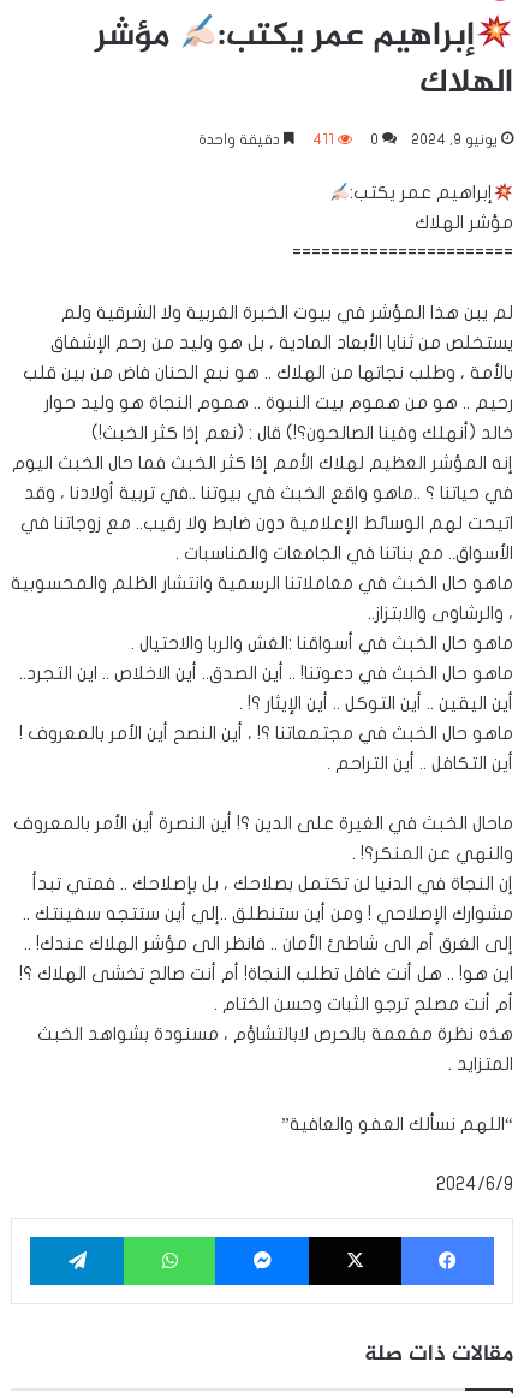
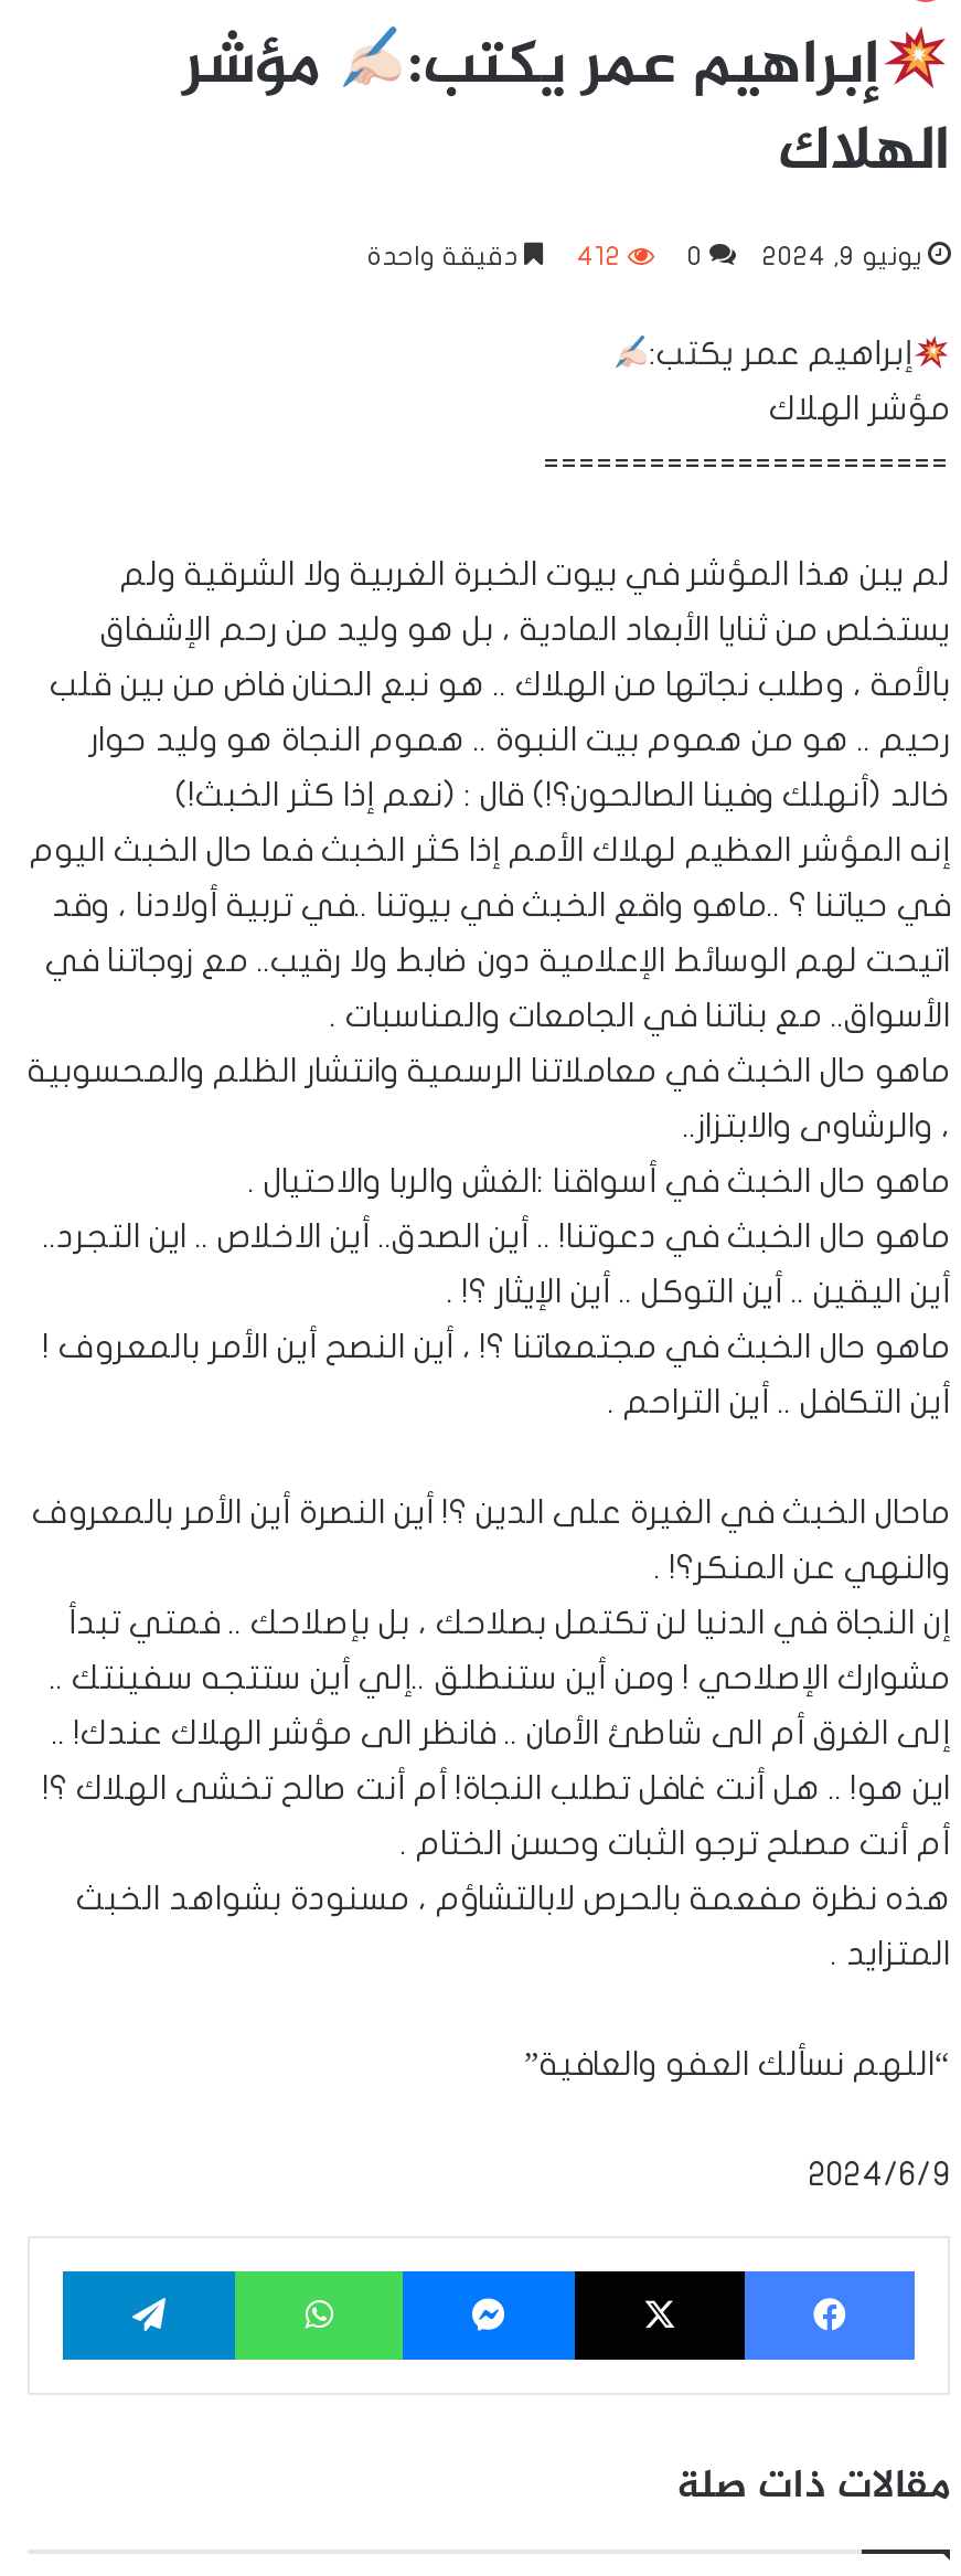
- 411 دقيقة واحدة
+ 412 دقيقة واحدة
